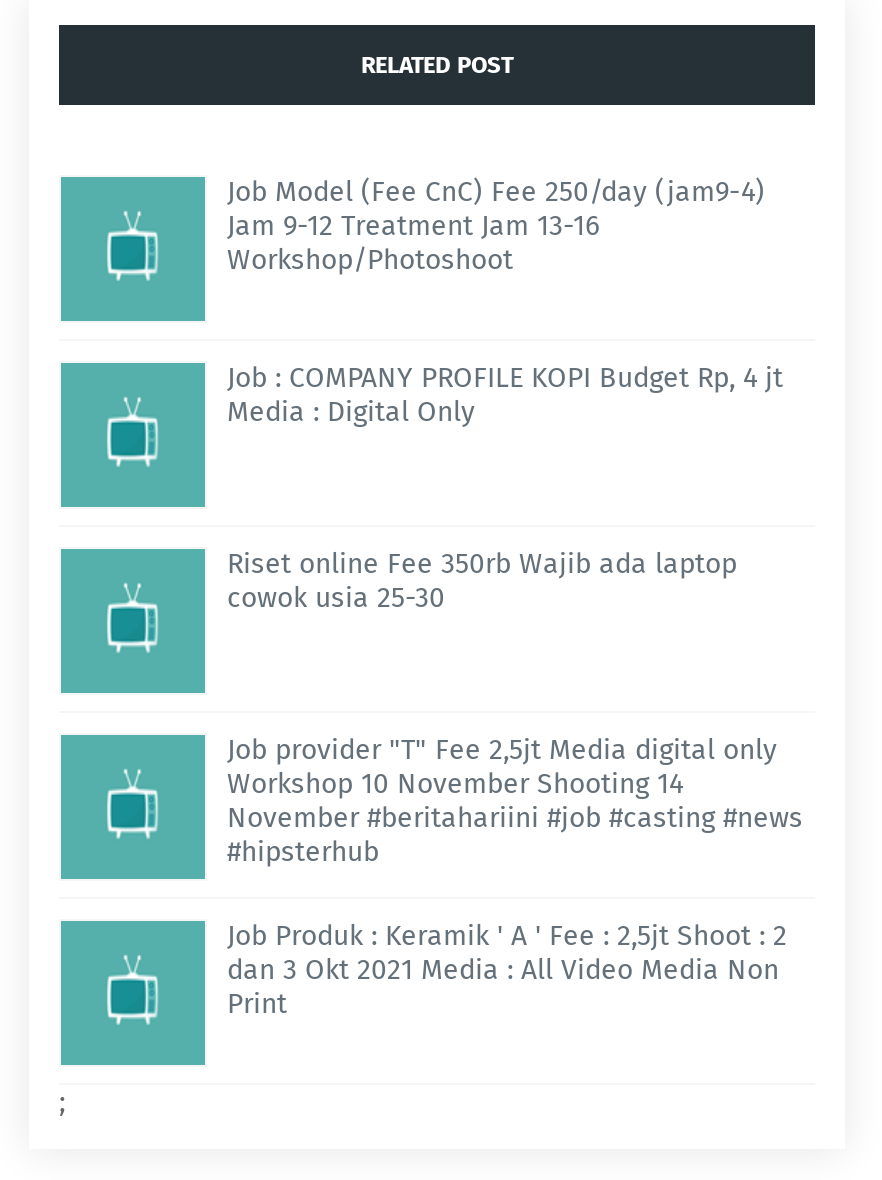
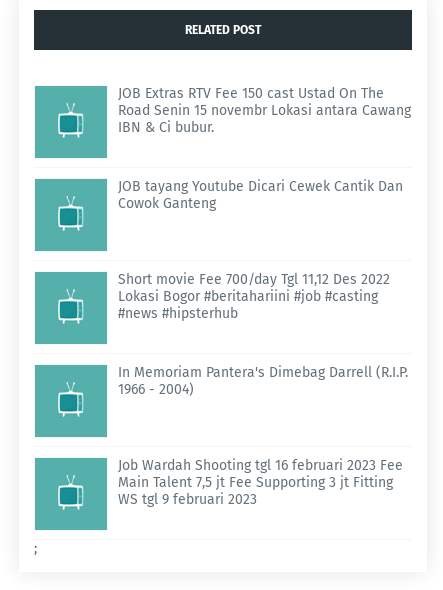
- Job Model (Fee CnC) Fee 250/day (jam9-4)
- Jam 9-12 Treatment Jam 13-16
- Workshop/Photoshoot
+ JOB Extras RTV Fee 150 cast Ustad On The
+ Road Senin 15 novembr Lokasi antara Cawang
+ IBN & Ci bubur.

- Job : COMPANY PROFILE KOPI Budget Rp, 4 jt
- Media : Digital Only
+ JOB tayang Youtube Dicari Cewek Cantik Dan
+ Cowok Ganteng

- Riset online Fee 350rb Wajib ada laptop
- cowok usia 25-30
+ Short movie Fee 700/day Tgl 11,12 Des 2022
+ Lokasi Bogor #beritahariini #job #casting
+ #news #hipsterhub

- Job provider "T" Fee 2,5jt Media digital only
- Workshop 10 November Shooting 14
- November #beritahariini #job #casting #news
- #hipsterhub
+ In Memoriam Pantera's Dimebag Darrell (R.I.P.
+ 1966 - 2004)

- Job Produk : Keramik ' A ' Fee : 2,5jt Shoot : 2
- dan 3 Okt 2021 Media : All Video Media Non
- Print
+ Job Wardah Shooting tgl 16 februari 2023 Fee
+ Main Talent 7,5 jt Fee Supporting 3 jt Fitting
+ WS tgl 9 februari 2023
